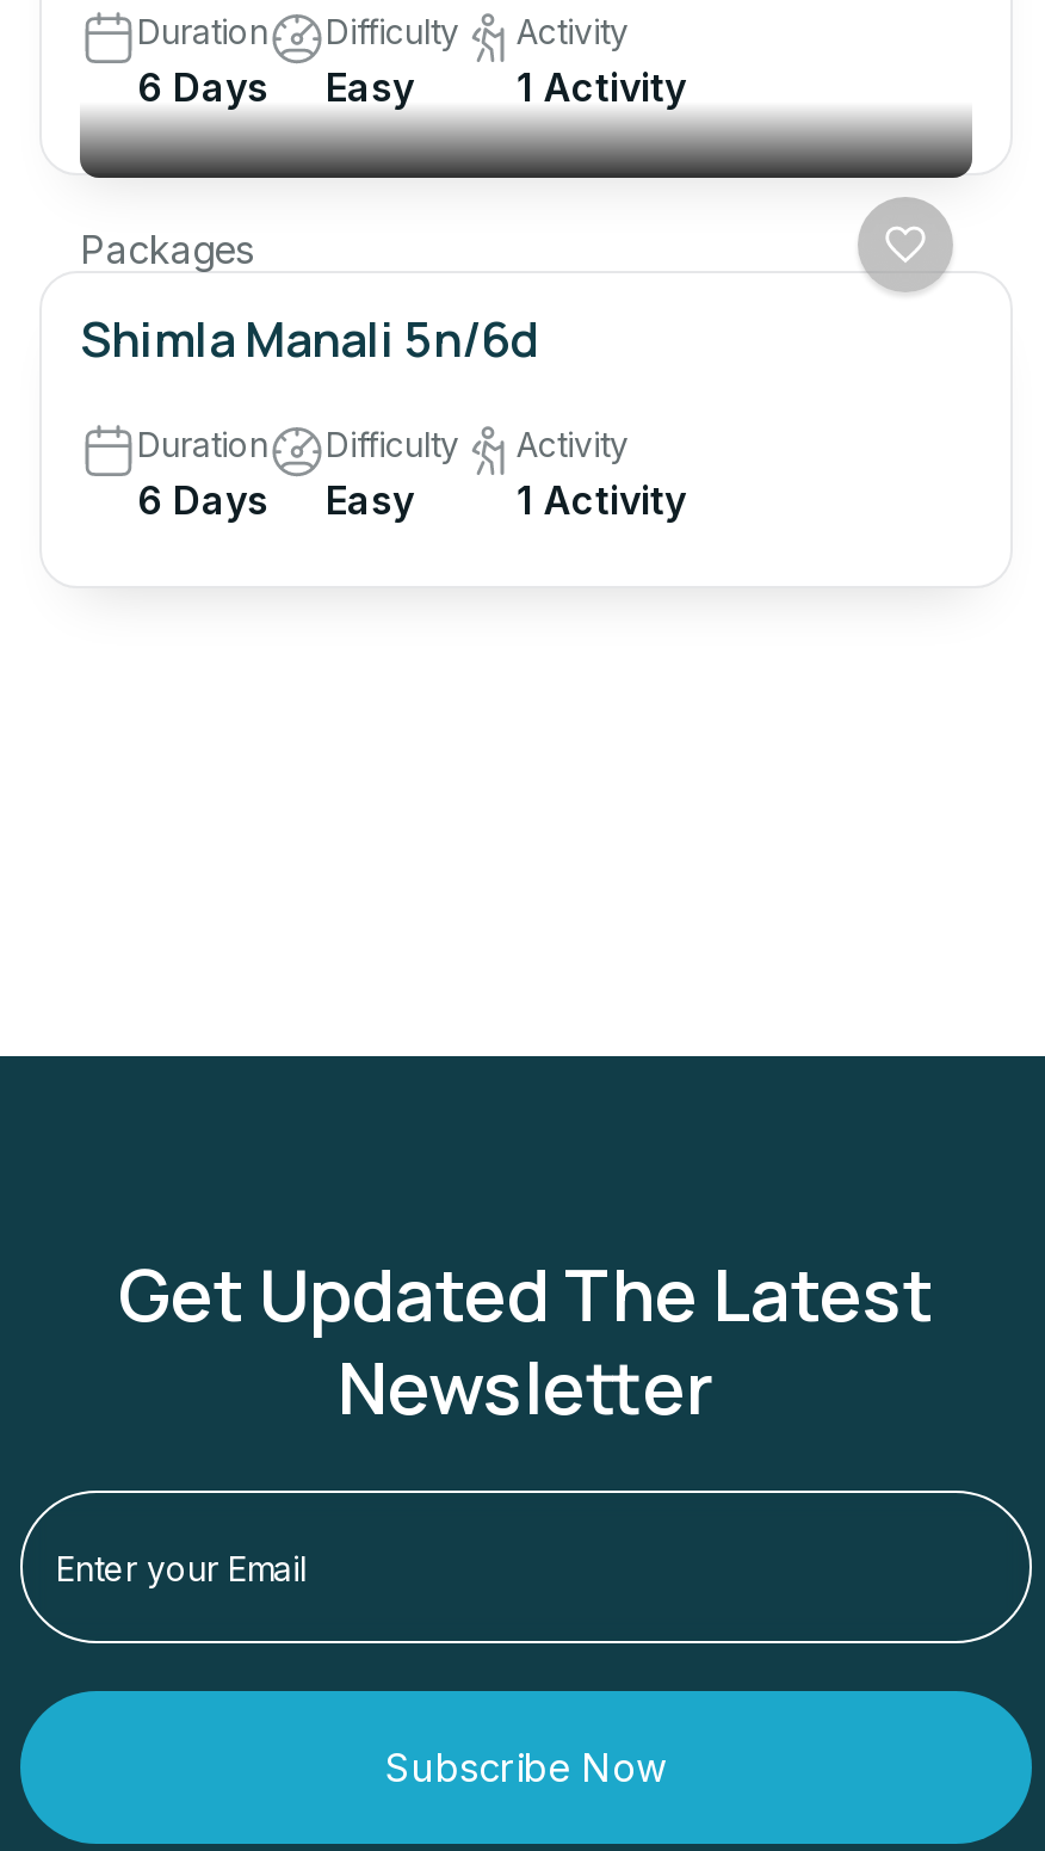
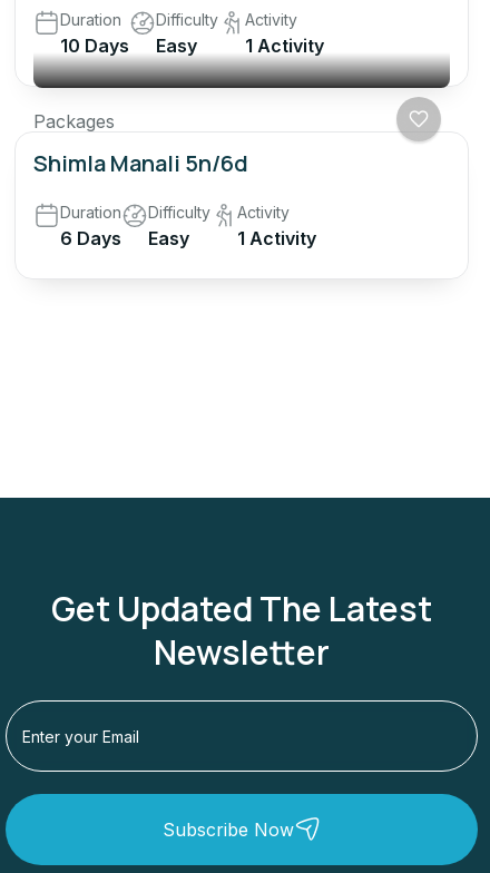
- 6 Days Easy
+ 10 Days Easy
